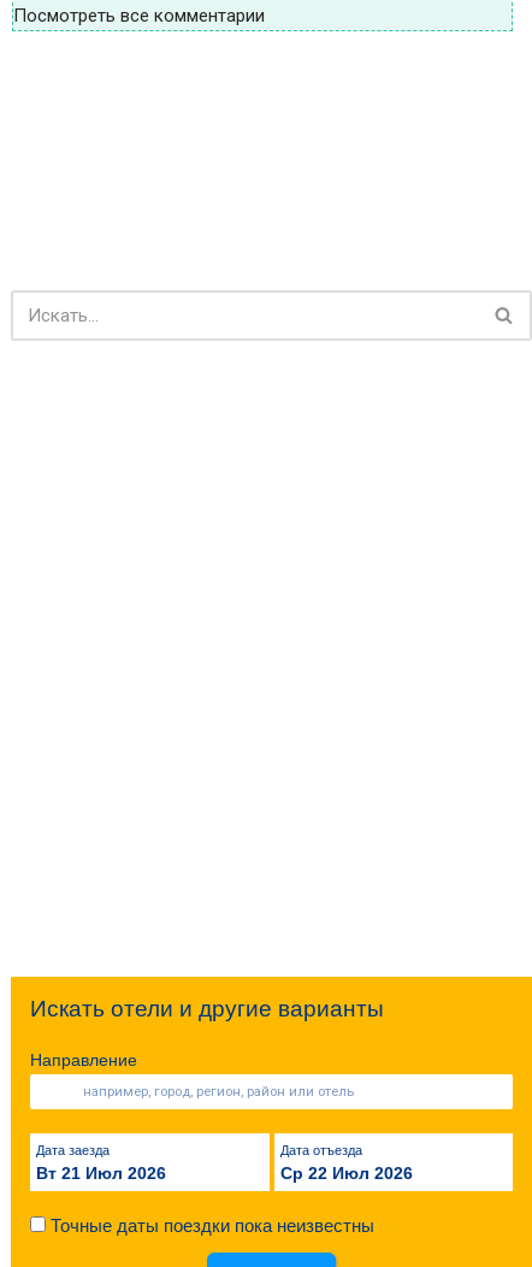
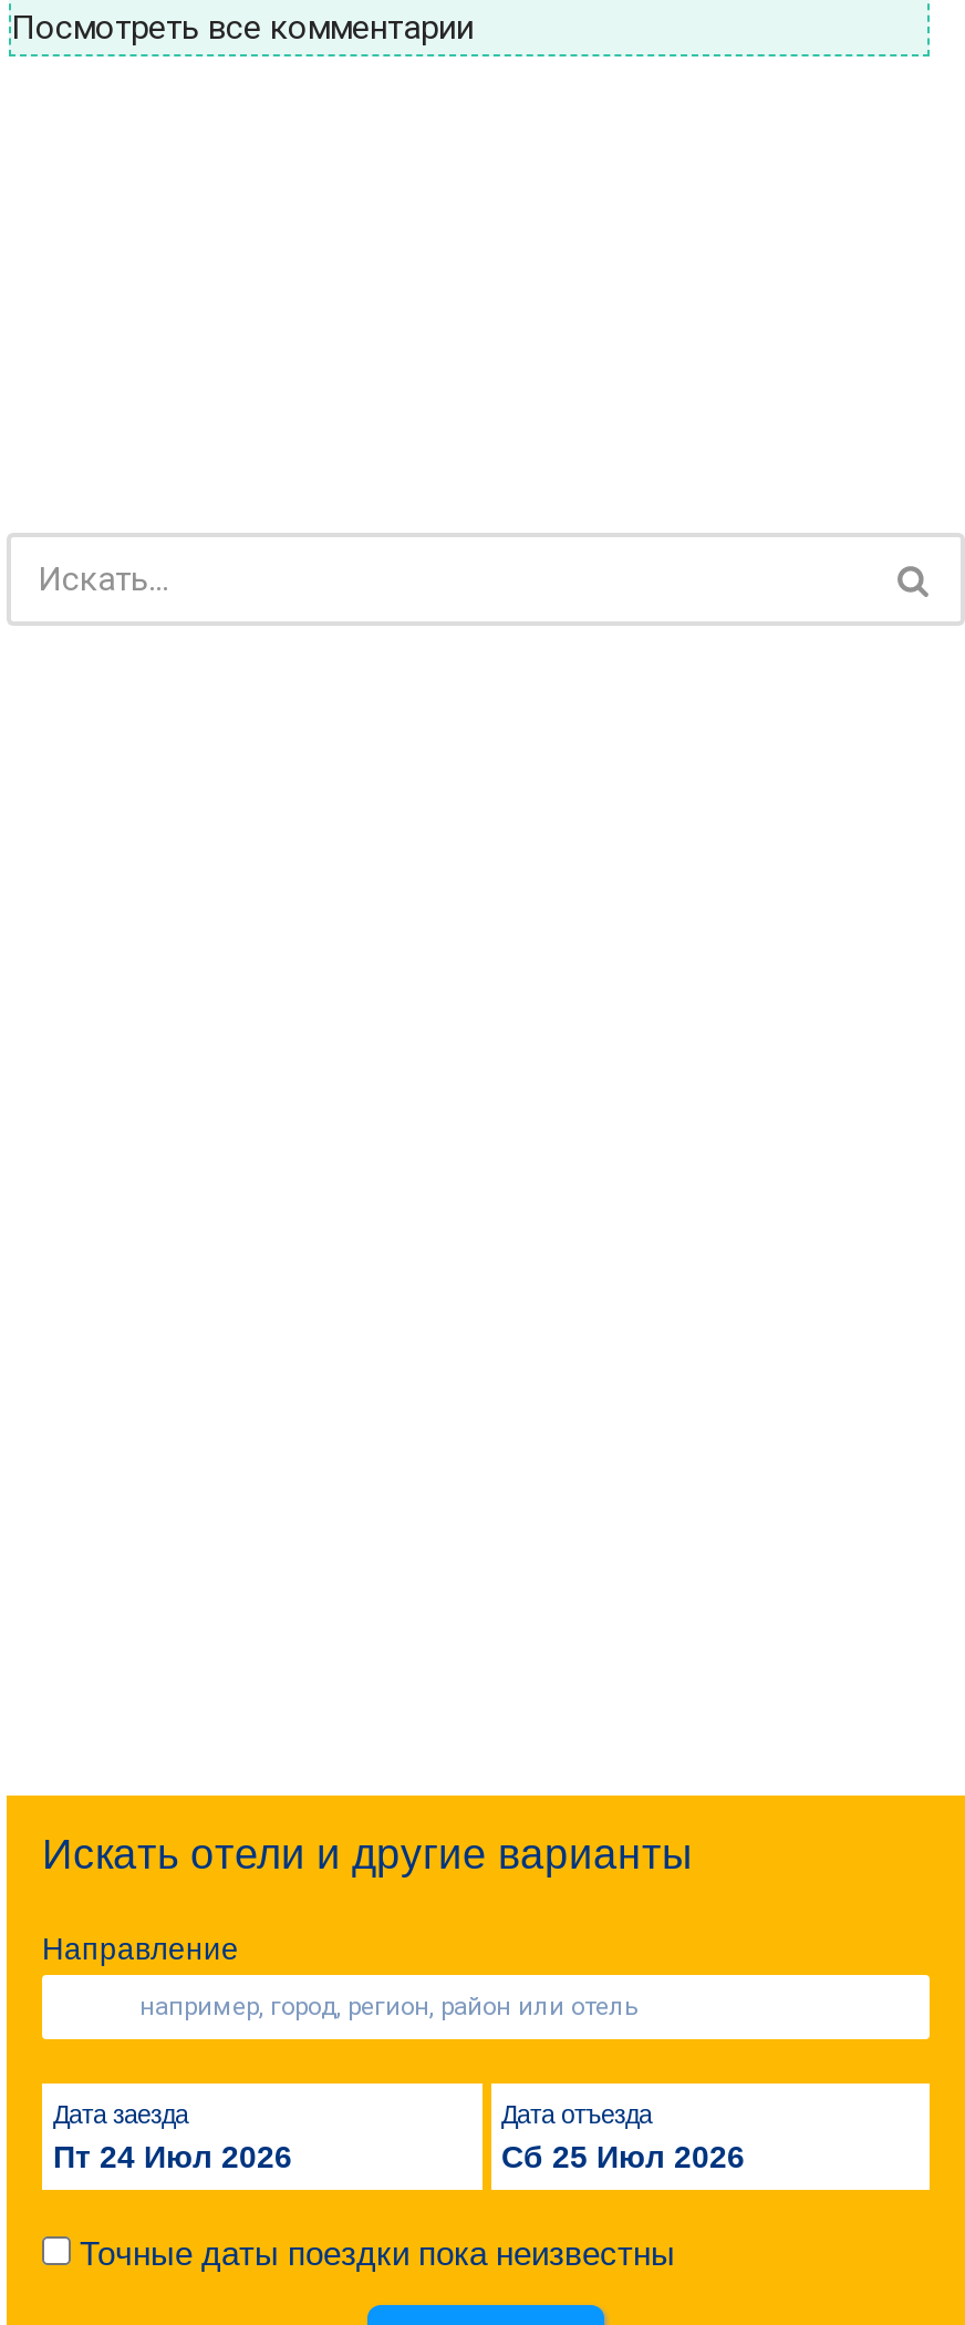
- Вт 21 Июл 2026
+ Пт 24 Июл 2026

- Ср 22 Июл 2026
+ Сб 25 Июл 2026
